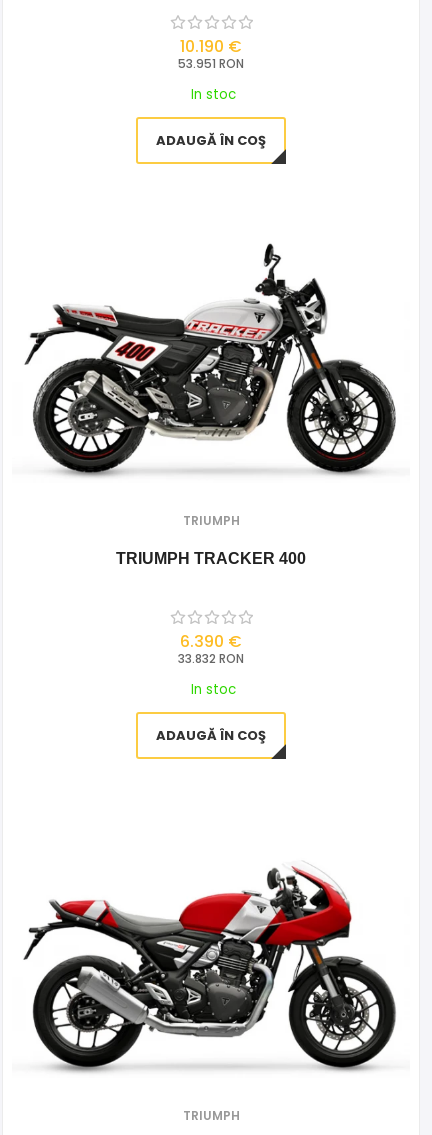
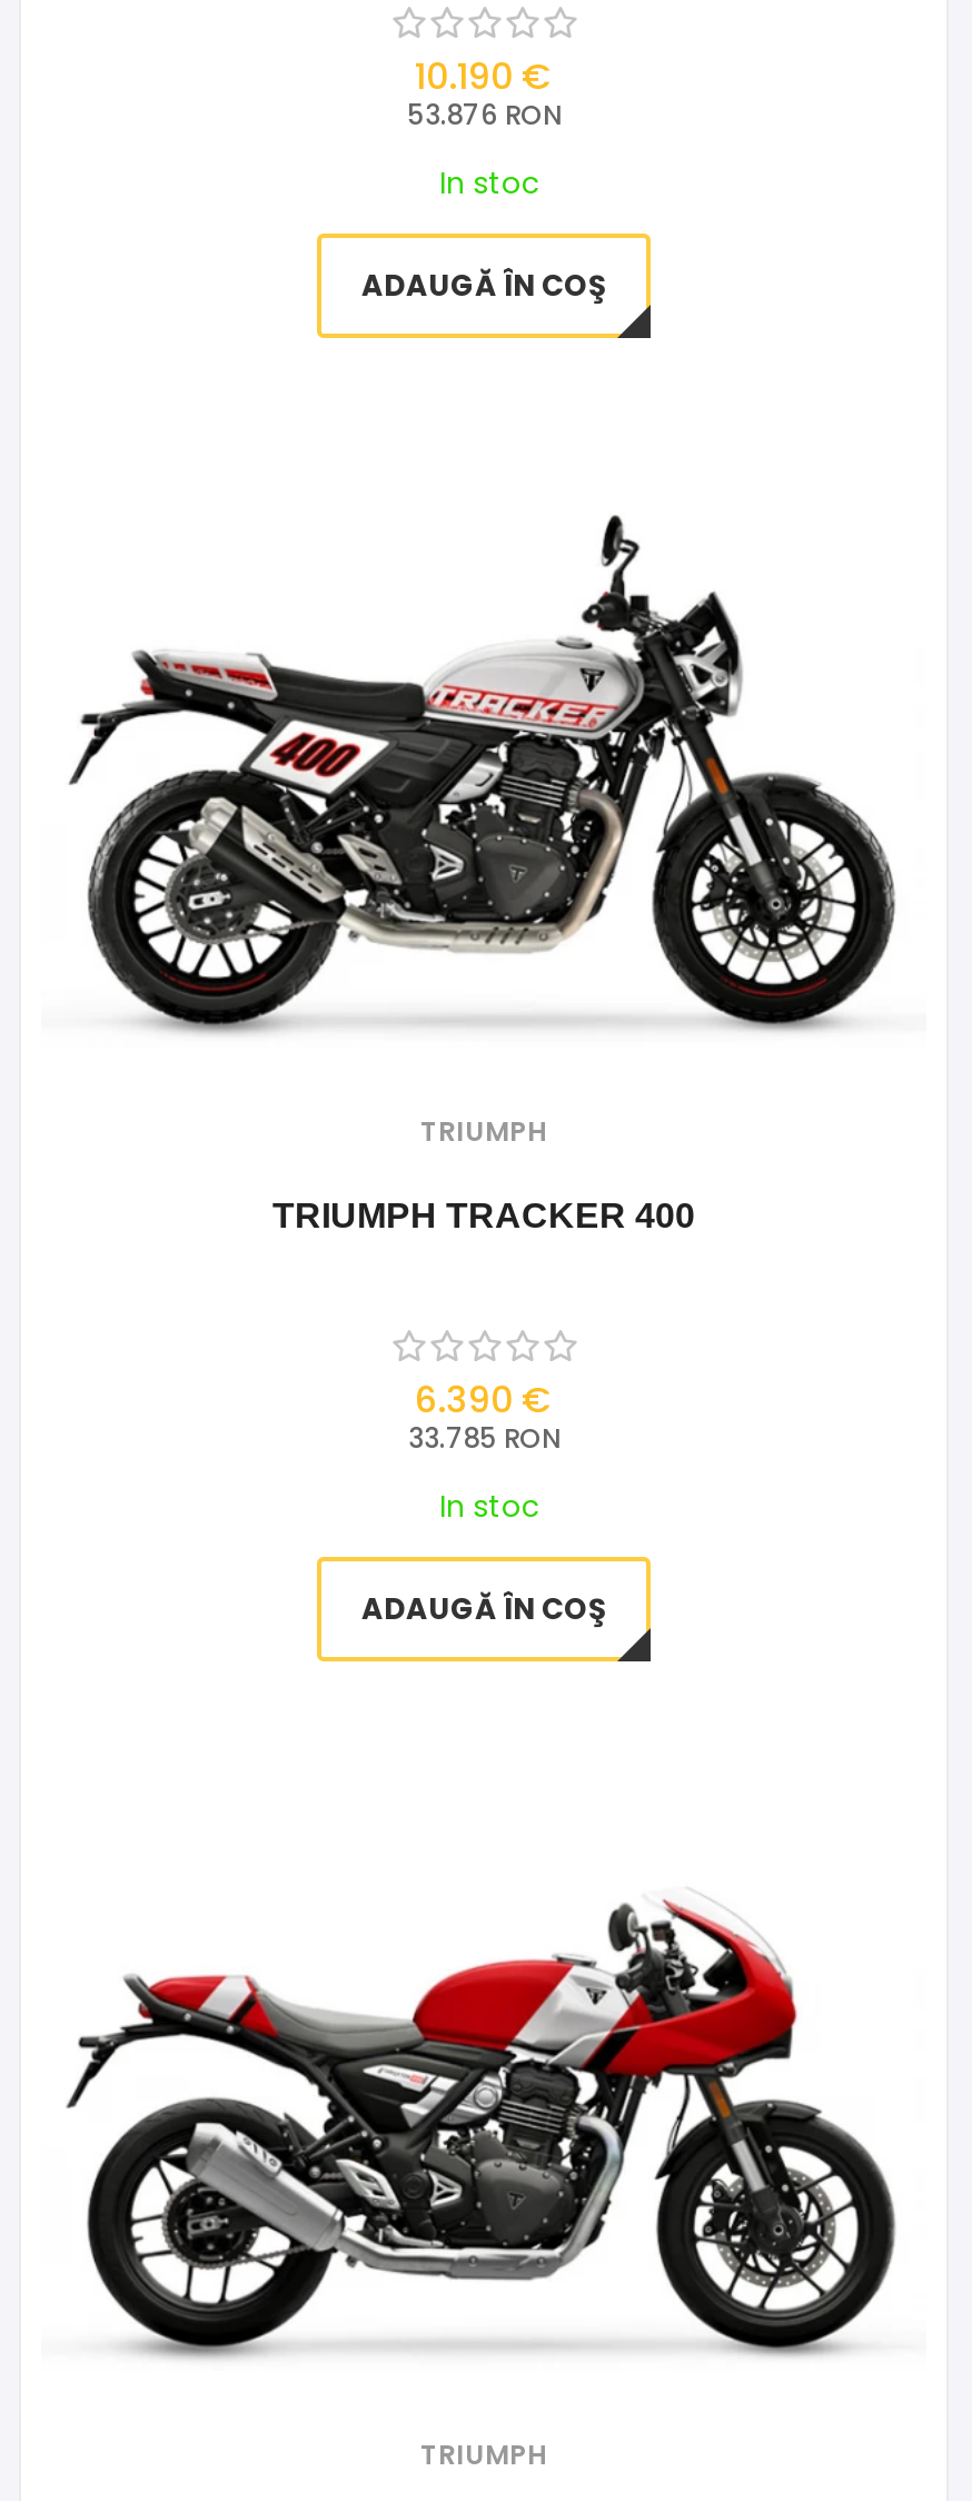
- 53.951 RON
+ 53.876 RON

- 33.832 RON
+ 33.785 RON
